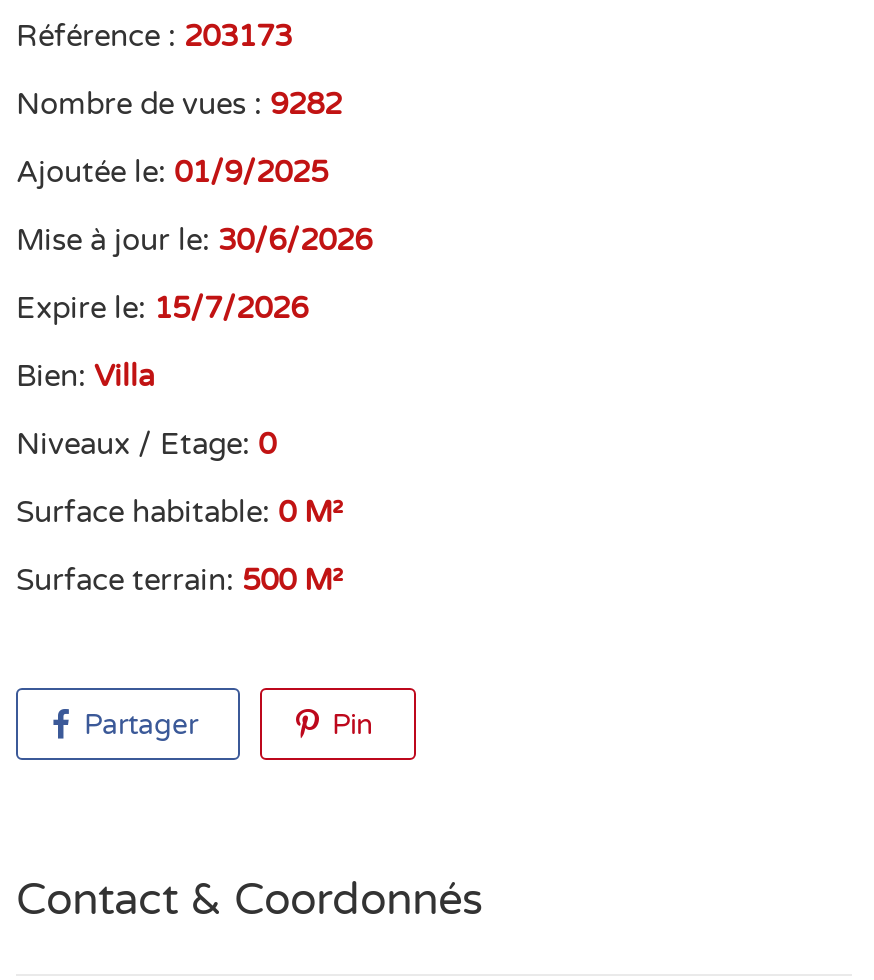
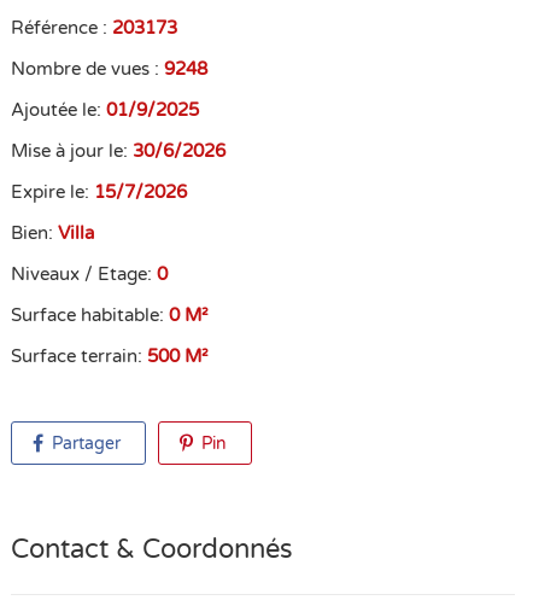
- Nombre de vues : 9282
+ Nombre de vues : 9248
